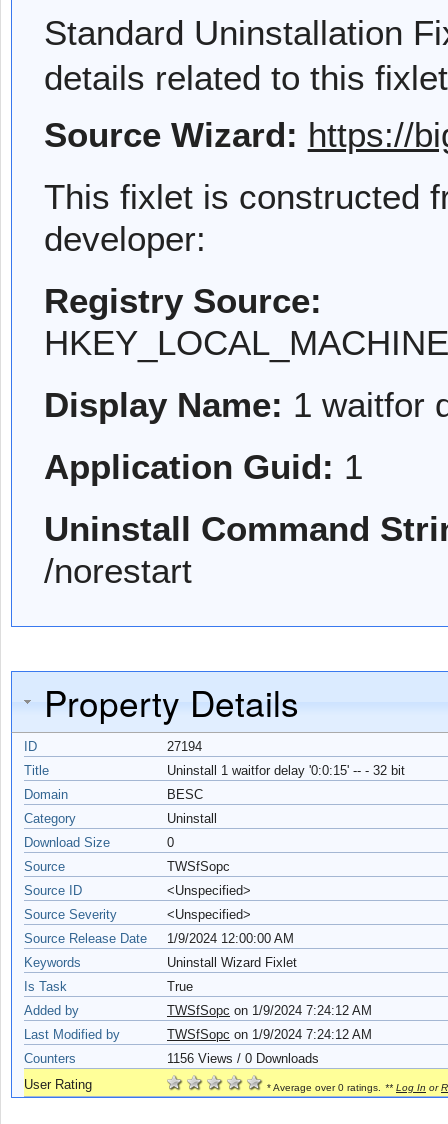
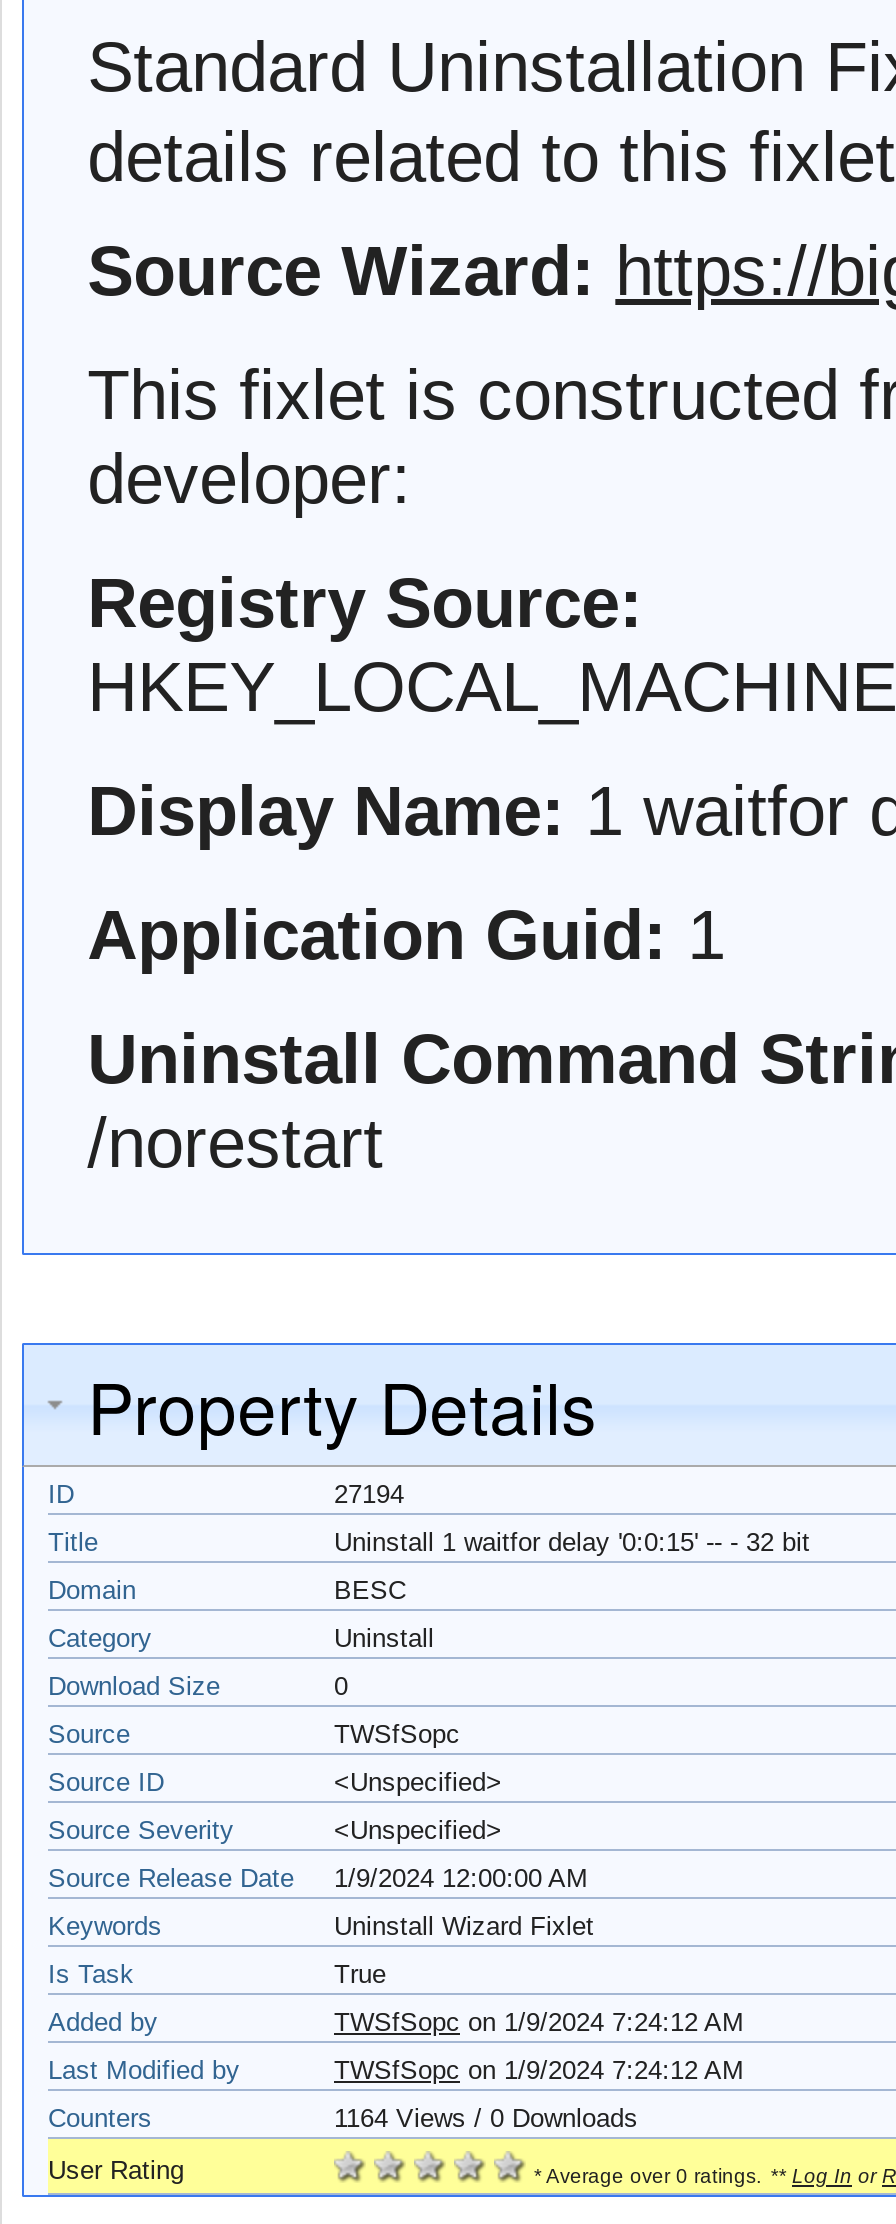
- 1156 Views / 0 Downloads
+ 1164 Views / 0 Downloads
